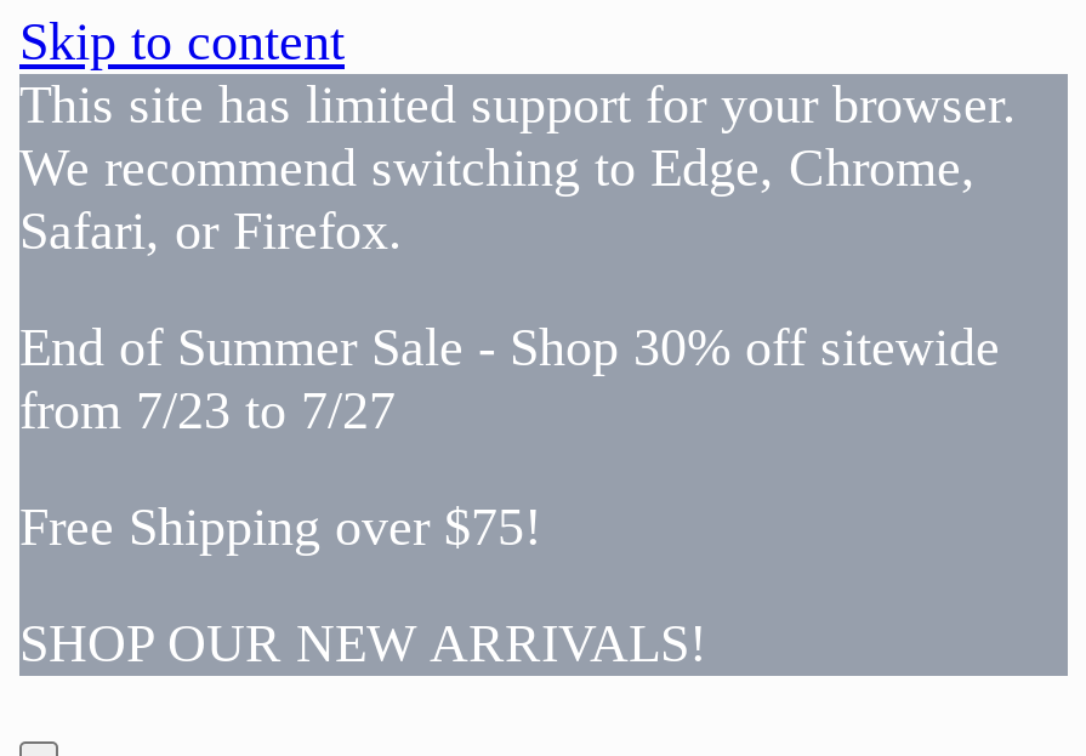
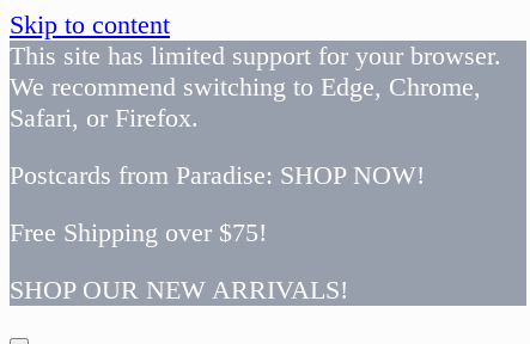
- End of Summer Sale - Shop 30% off sitewide
- from 7/23 to 7/27
+ Postcards from Paradise: SHOP NOW!
